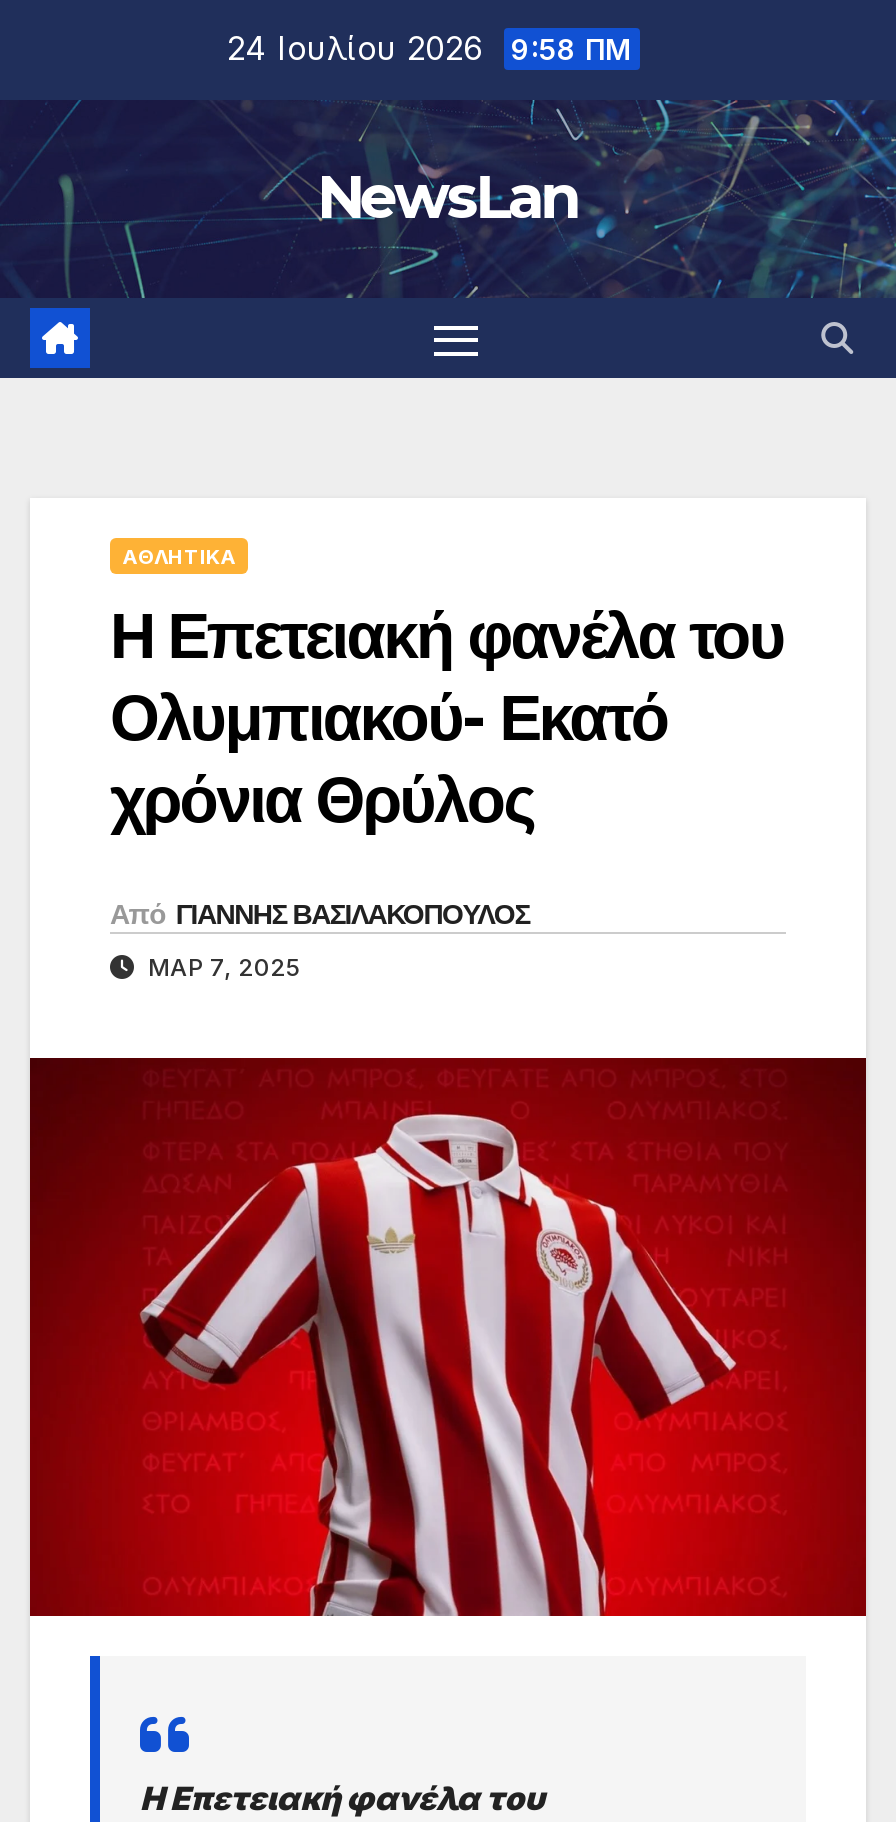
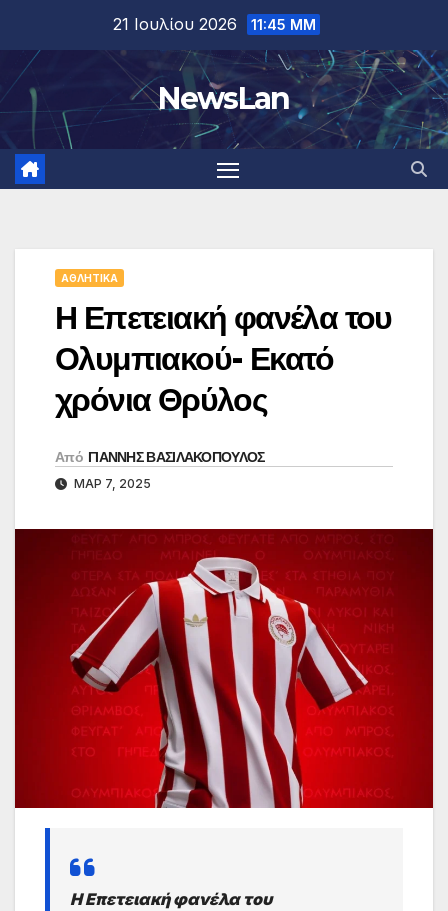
- 24 Ιουλίου 2026 9:58 ΠΜ
+ 21 Ιουλίου 2026 11:45 ΜΜ
